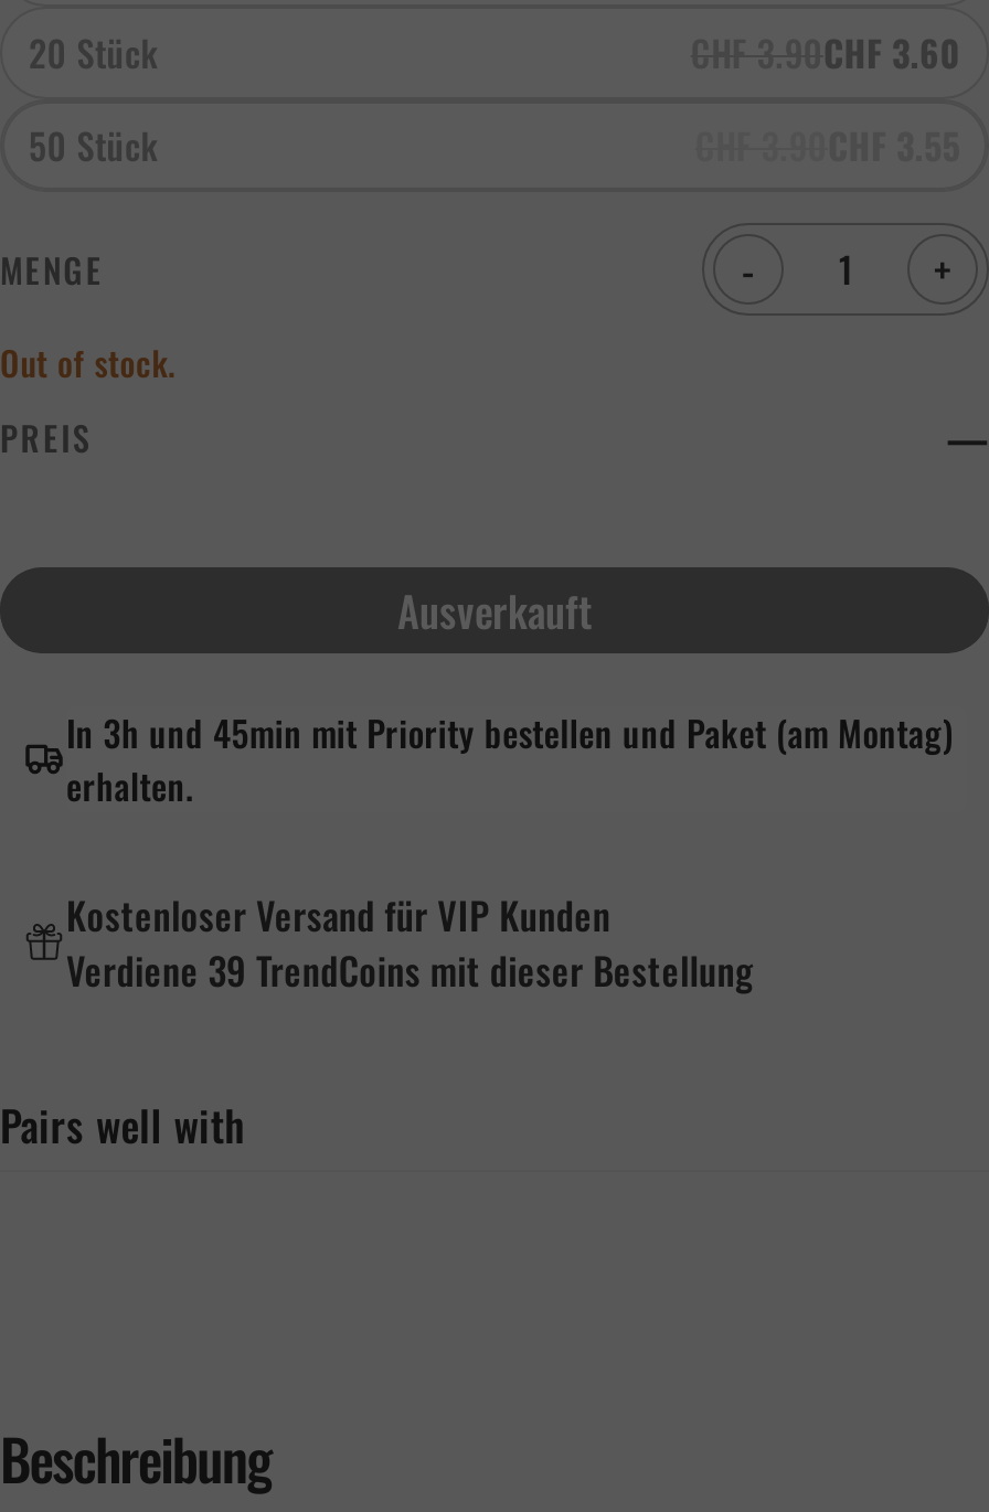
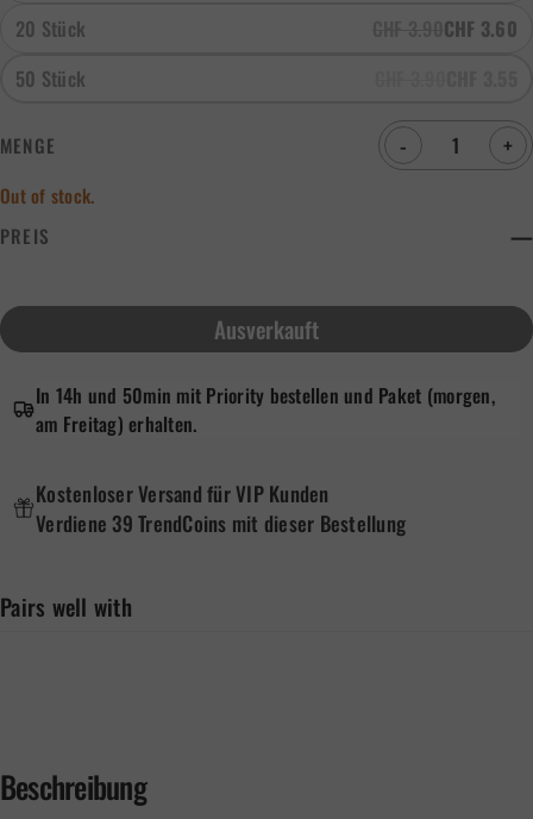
- In 3h und 45min mit Priority bestellen und Paket (am Montag)
- erhalten.
+ In 14h und 50min mit Priority bestellen und Paket (morgen,
+ am Freitag) erhalten.
